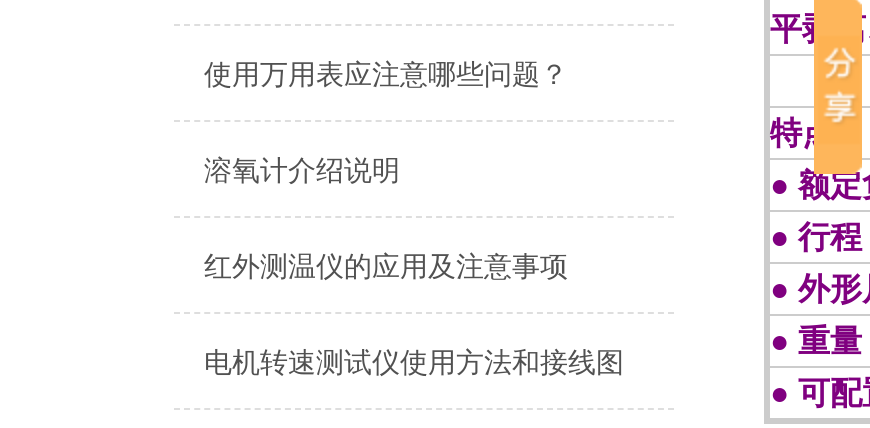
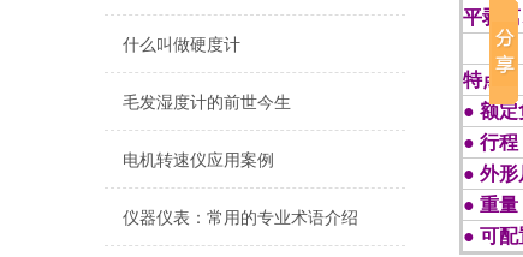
- 使用万用表应注意哪些问题？
+ 什么叫做硬度计

- 溶氧计介绍说明
+ 毛发湿度计的前世今生

- 红外测温仪的应用及注意事项
+ 电机转速仪应用案例

- 电机转速测试仪使用方法和接线图
+ 仪器仪表：常用的专业术语介绍
